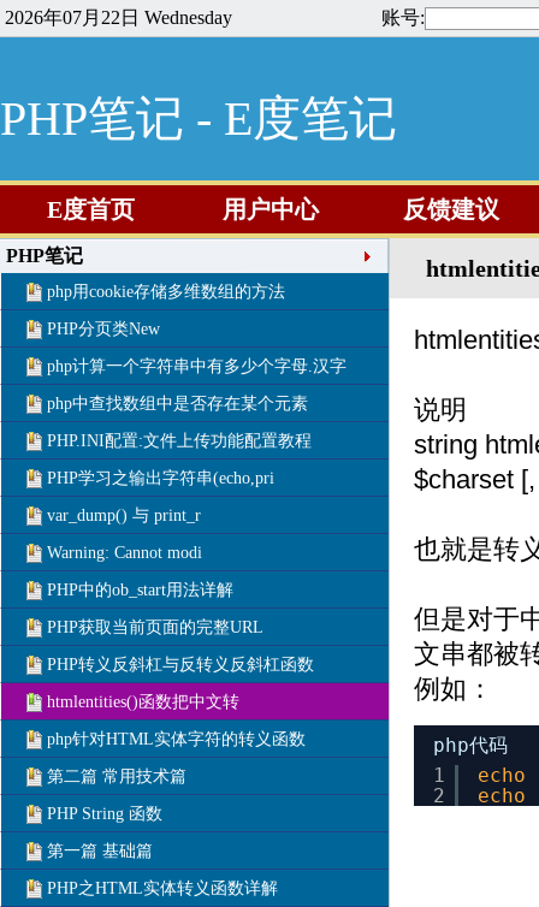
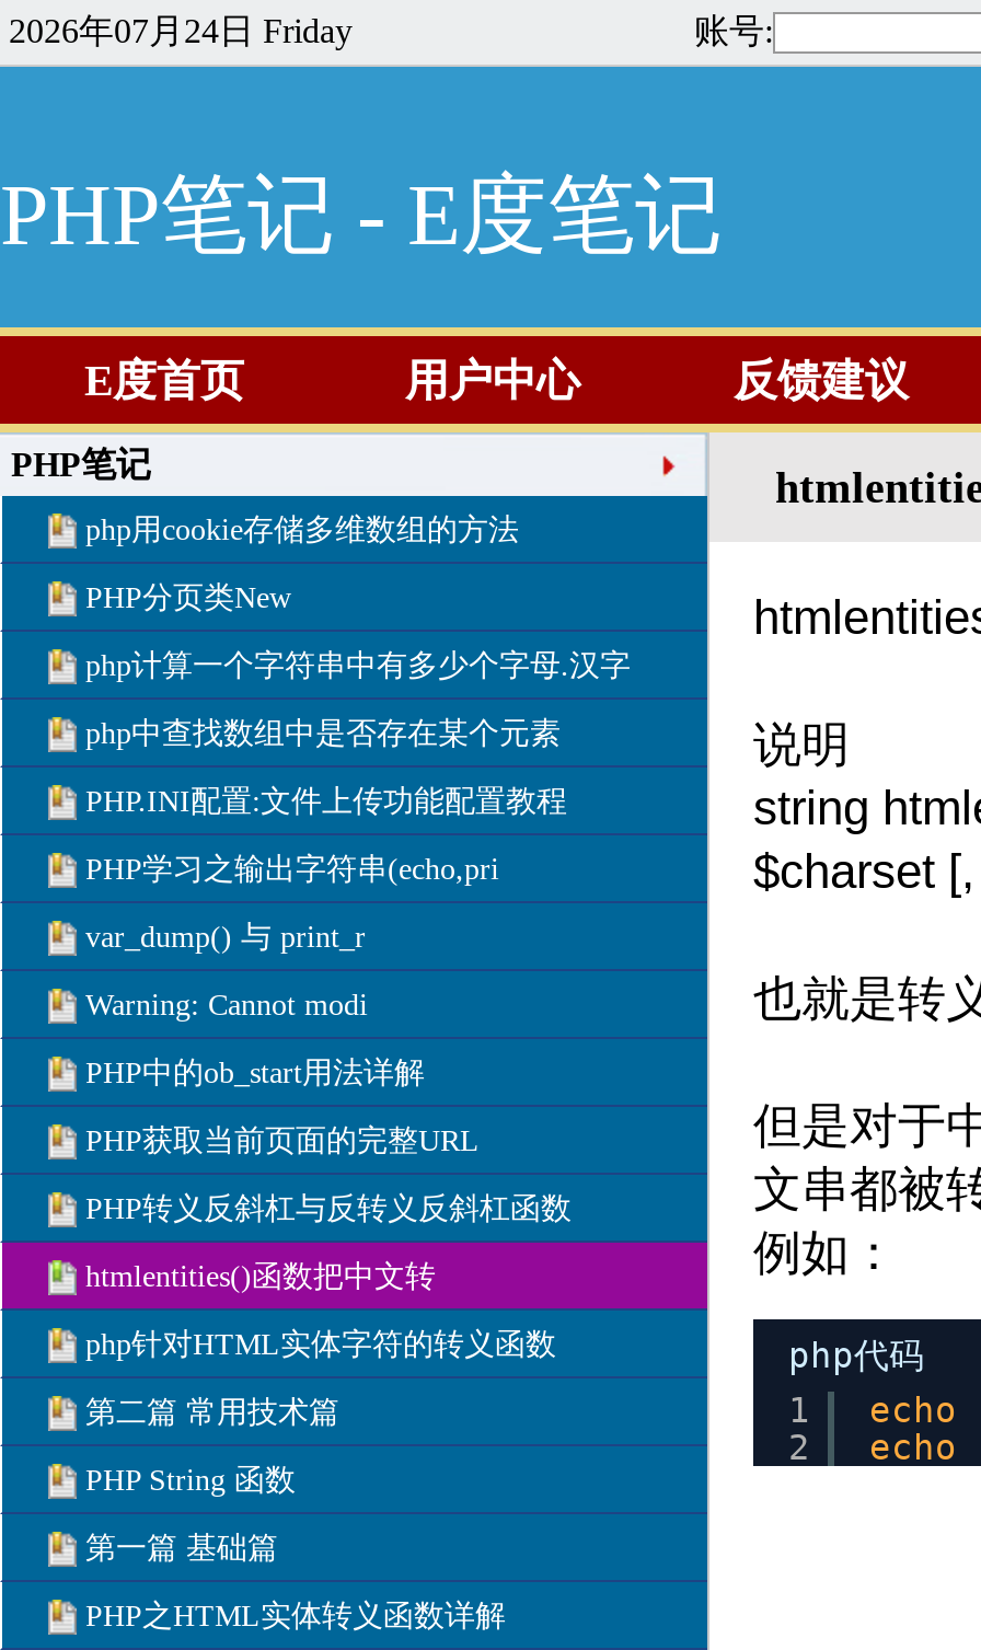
- 2026年07月22日 Wednesday
+ 2026年07月24日 Friday
